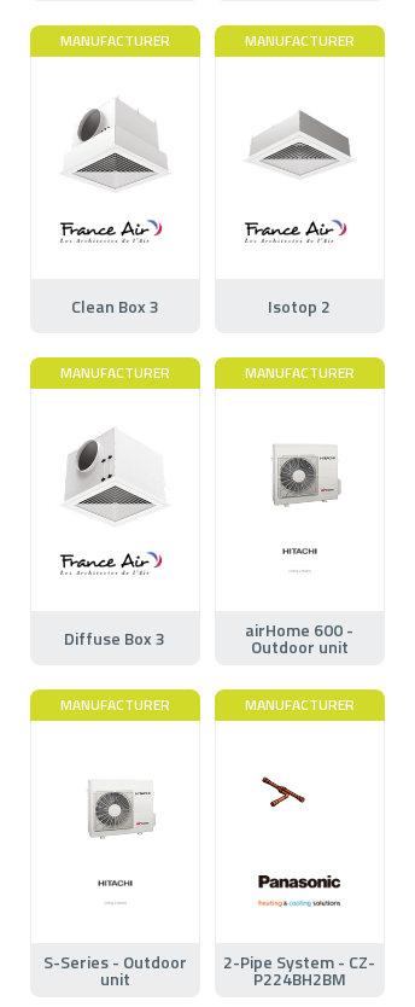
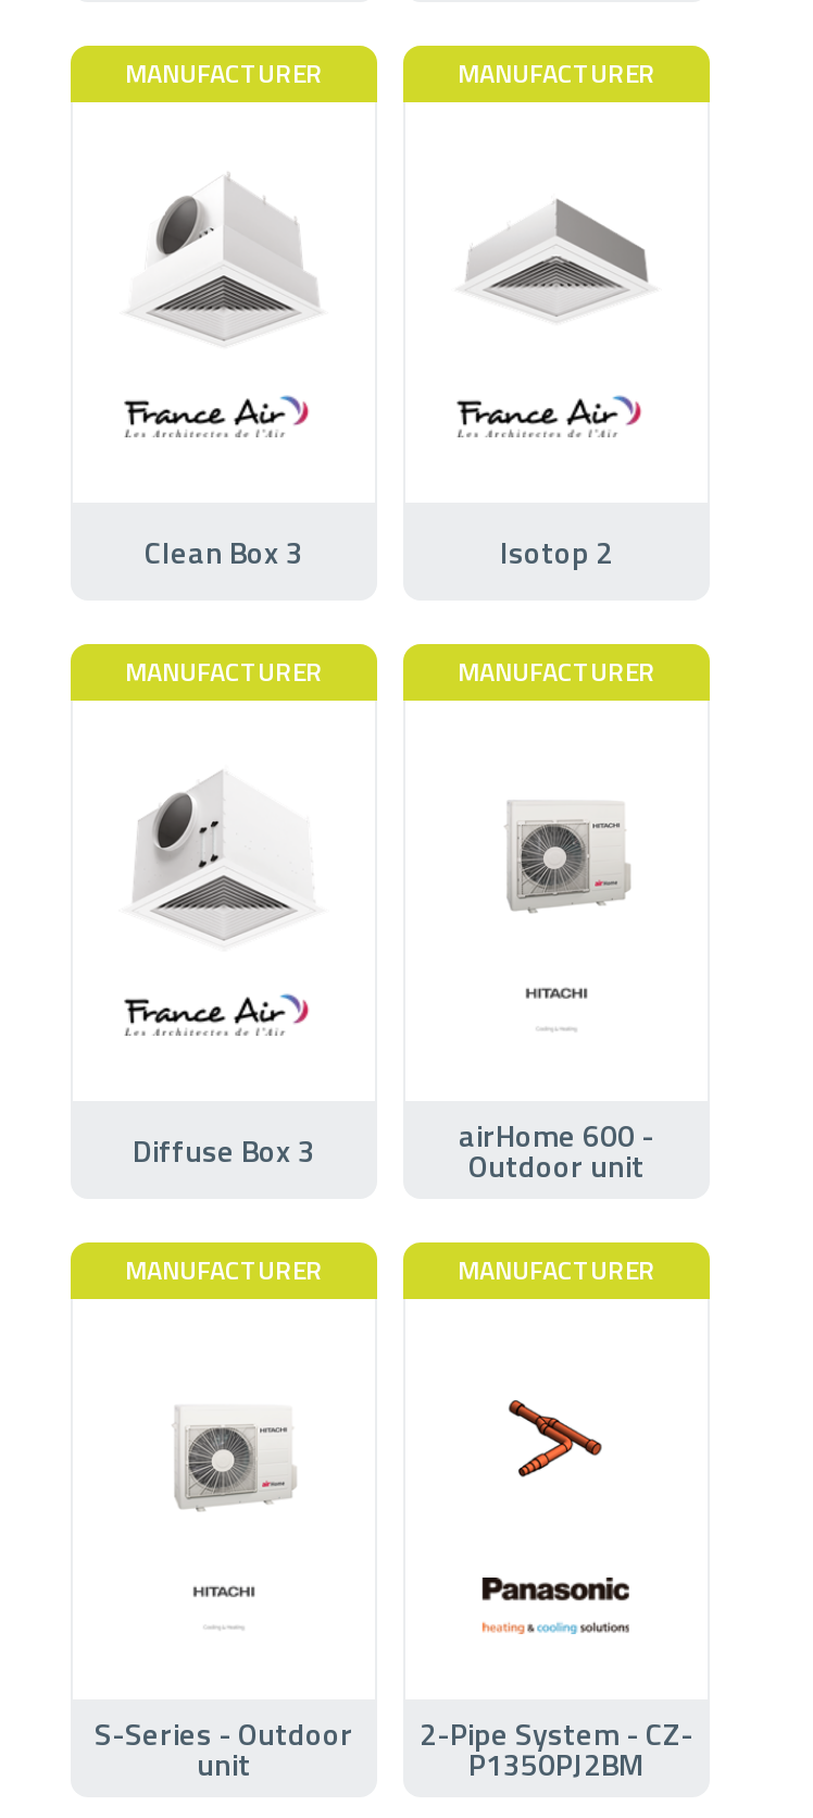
- [image]
+ [image]

- P224BH2BM
+ P1350PJ2BM
